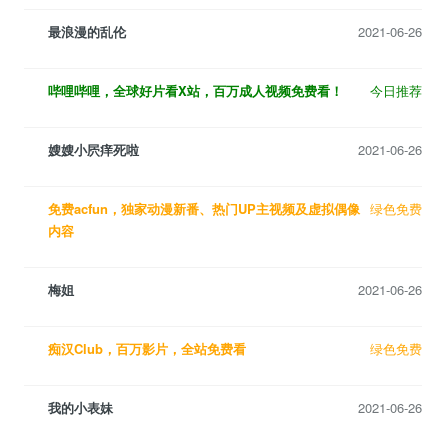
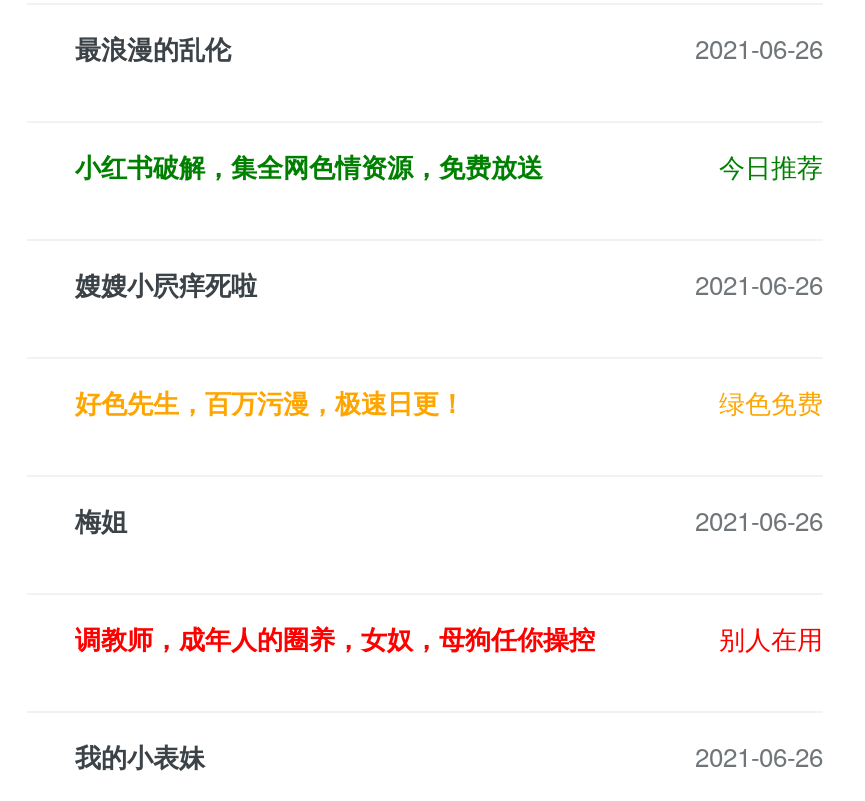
- 哔哩哔哩，全球好片看X站，百万成人视频免费看！
+ 小红书破解，集全网色情资源，免费放送

- 免费acfun，独家动漫新番、热门UP主视频及虚拟偶像
- 内容
+ 好色先生，百万污漫，极速日更！

- 绿色免费
- 痴汉Club，百万影片，全站免费看
+ 别人在用
+ 调教师，成年人的圈养，女奴，母狗任你操控
